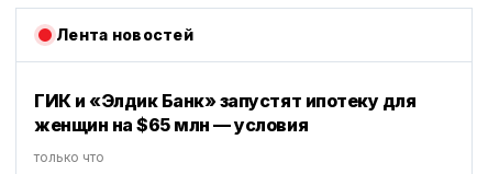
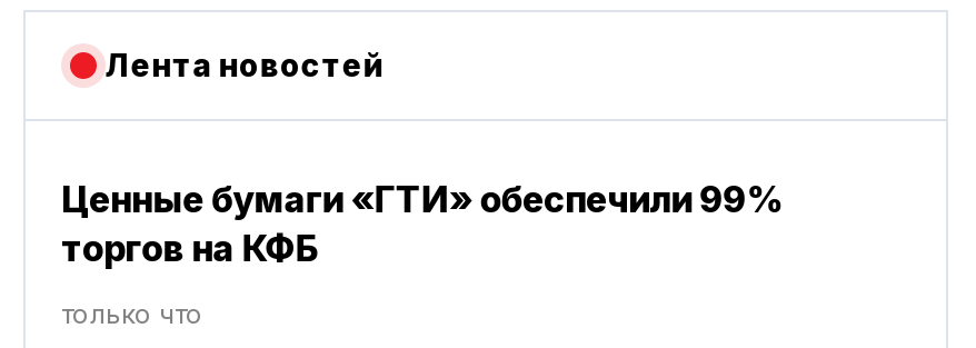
- ГИК и «Элдик Банк» запустят ипотеку для
- женщин на $65 млн — условия
+ Ценные бумаги «ГТИ» обеспечили 99%
+ торгов на КФБ
